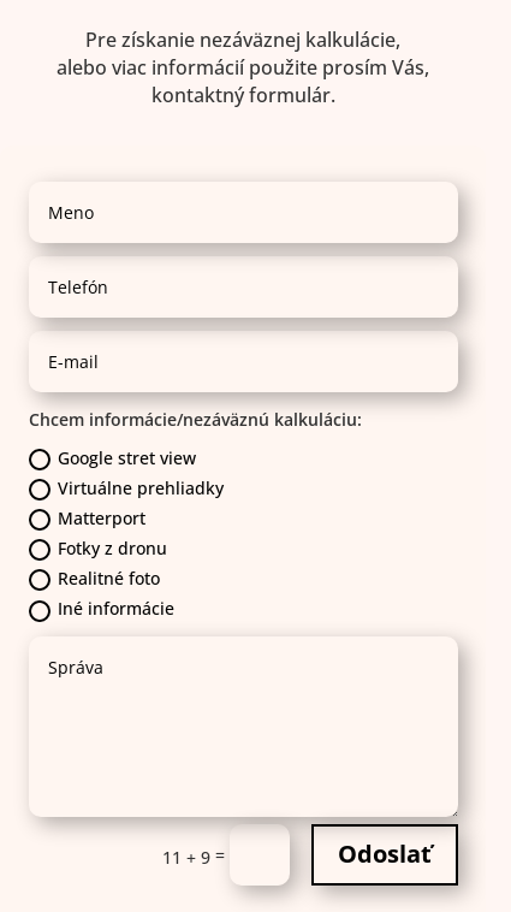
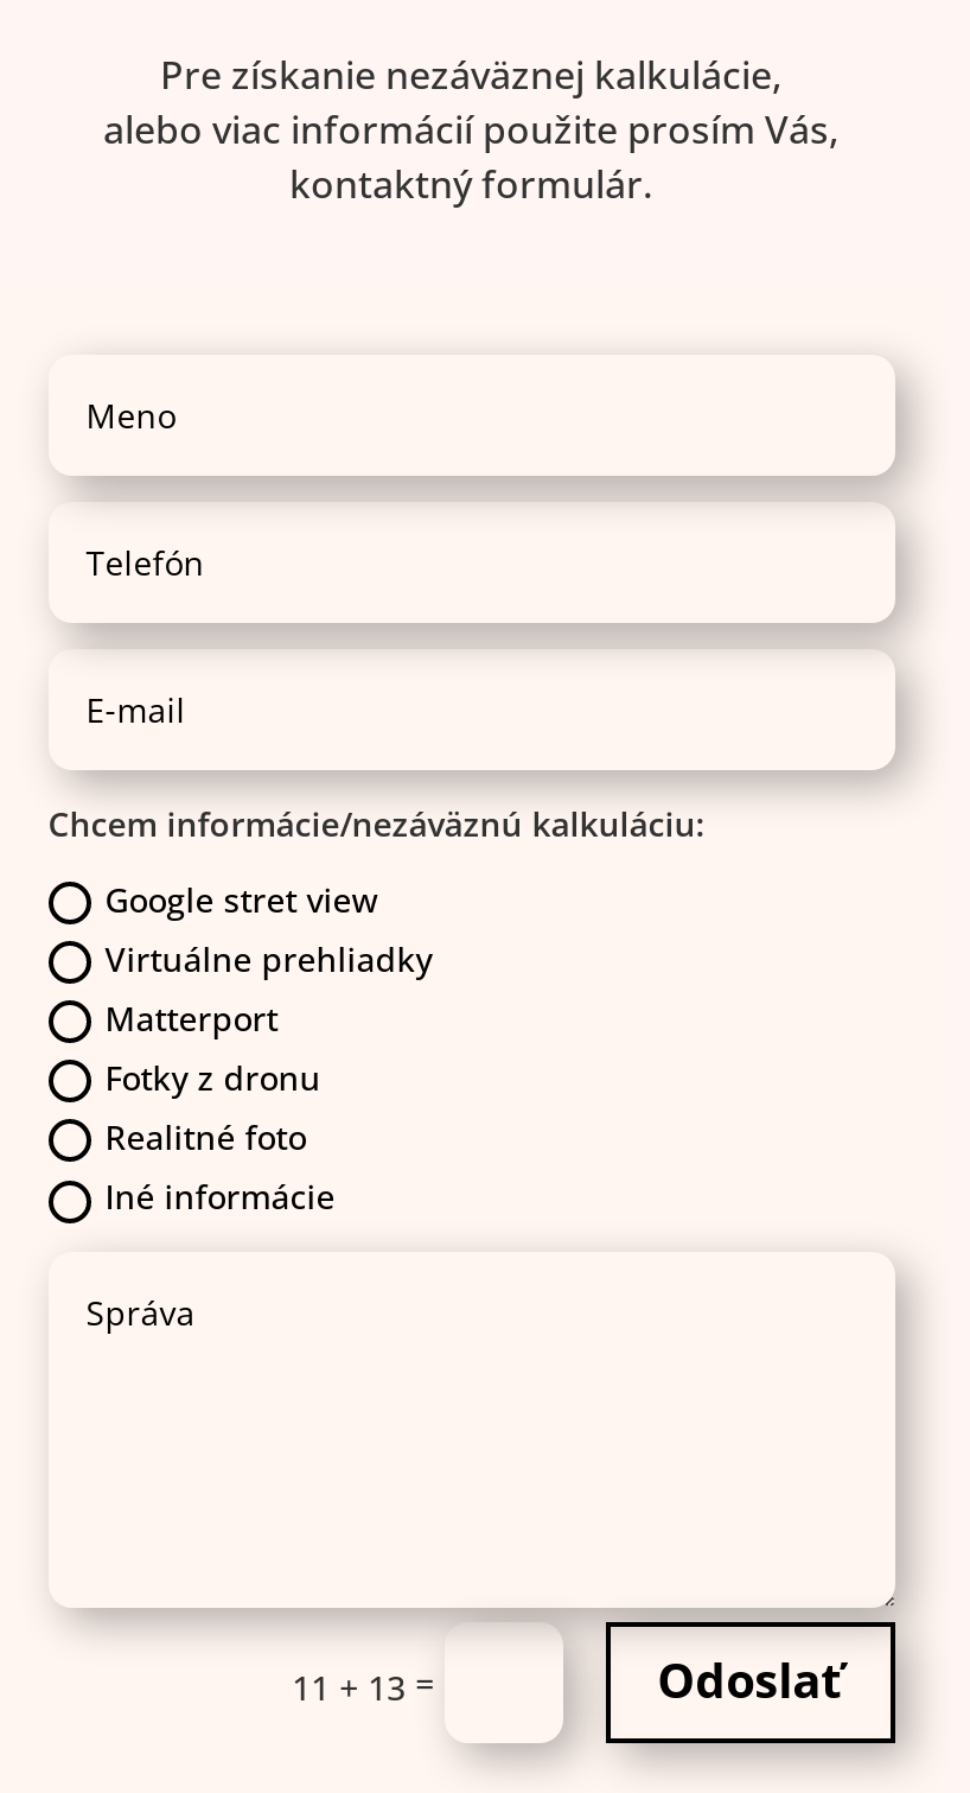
- 11 + 9 =
+ 11 + 13 =
